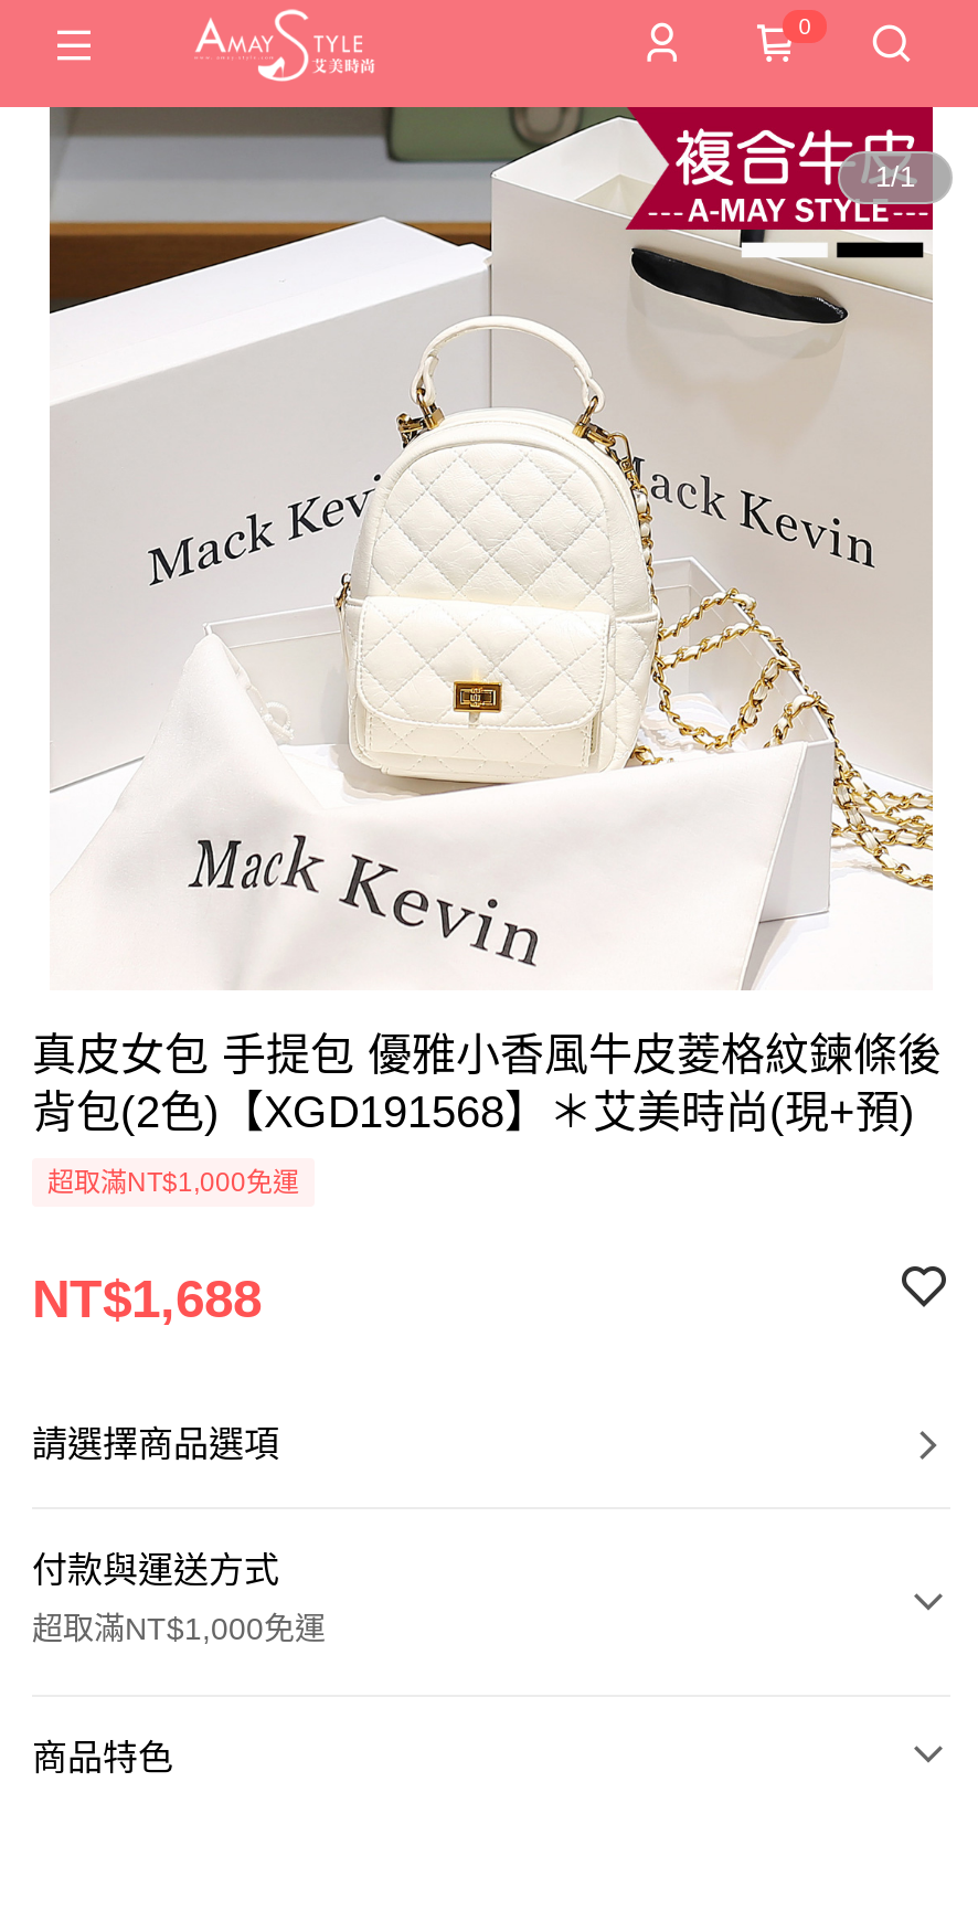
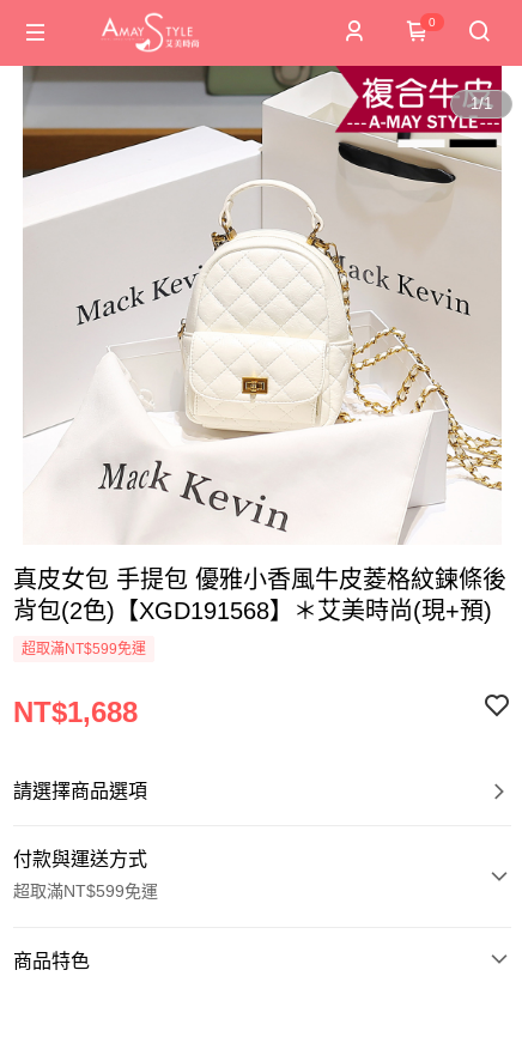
- 超取滿NT$1,000免運
+ 超取滿NT$599免運

- 超取滿NT$1,000免運
+ 超取滿NT$599免運
